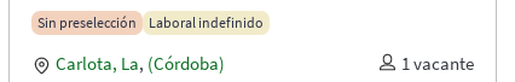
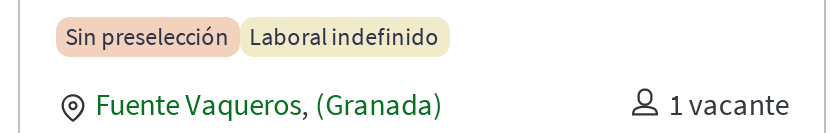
- Carlota, La, (Córdoba)
+ Fuente Vaqueros, (Granada)
